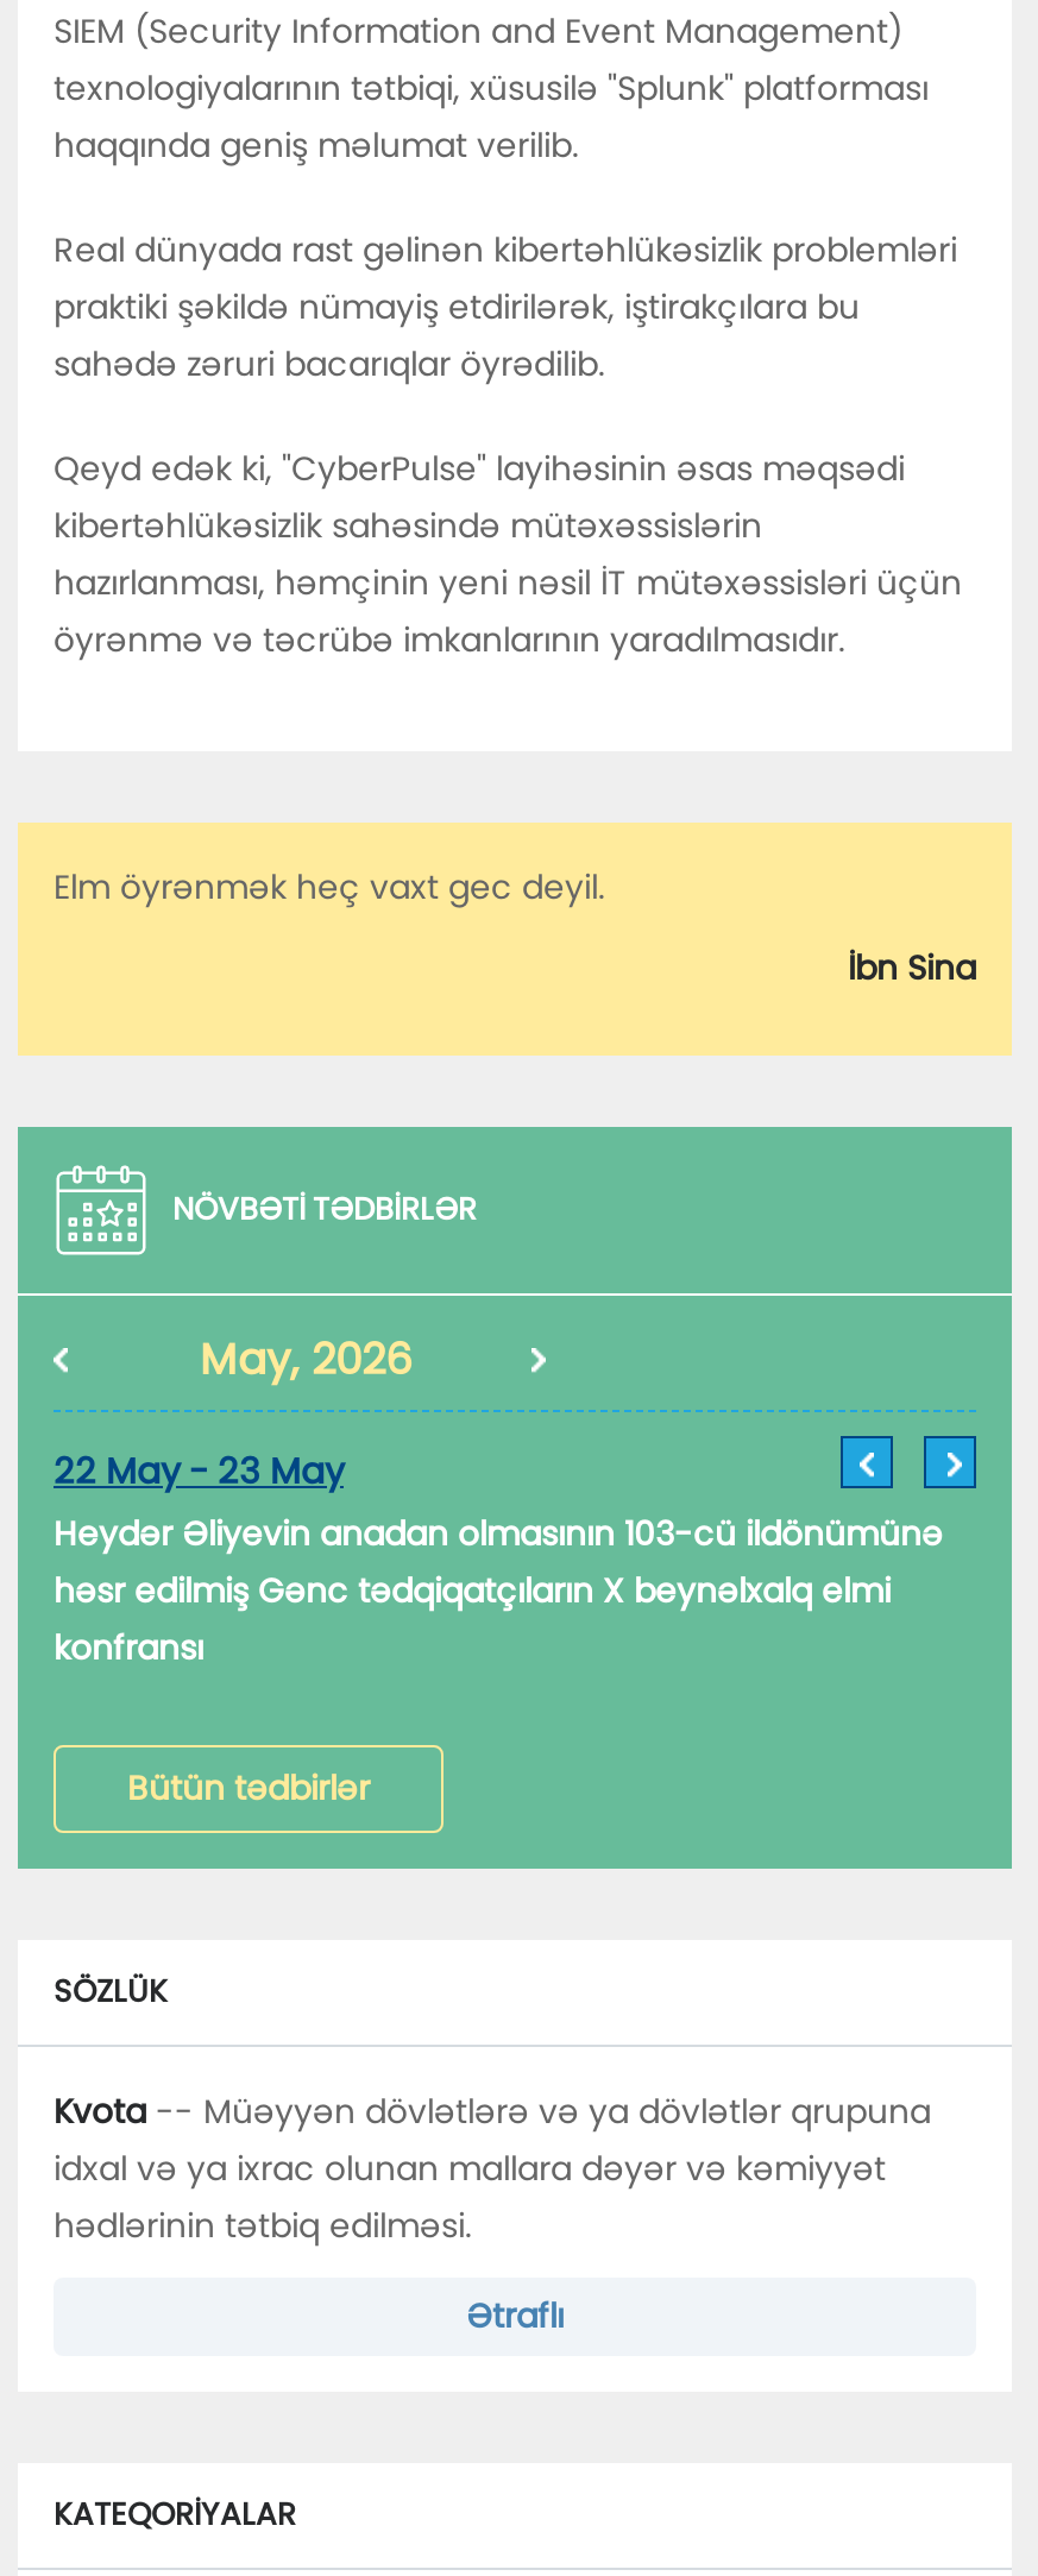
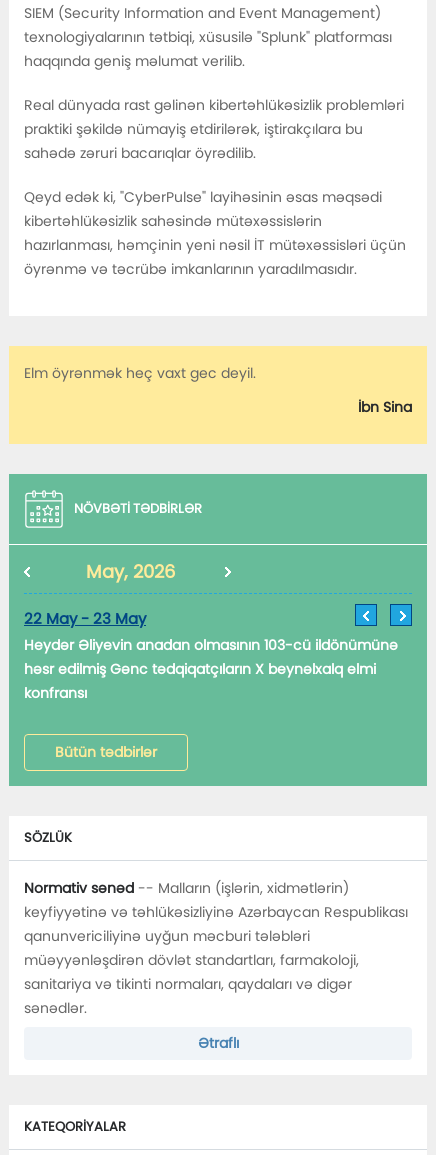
- Kvota -- Müəyyən dövlətlərə və ya dövlətlər qrupuna
- idxal və ya ixrac olunan mallara dəyər və kəmiyyət
- hədlərinin tətbiq edilməsi.
+ Normativ sənəd -- Malların (işlərin, xidmətlərin)
+ keyfiyyətinə və təhlükəsizliyinə Azərbaycan Respublikası
+ qanunvericiliyinə uyğun məcburi tələbləri
+ müəyyənləşdirən dövlət standartları, farmakoloji,
+ sanitariya və tikinti normaları, qaydaları və digər
+ sənədlər.
